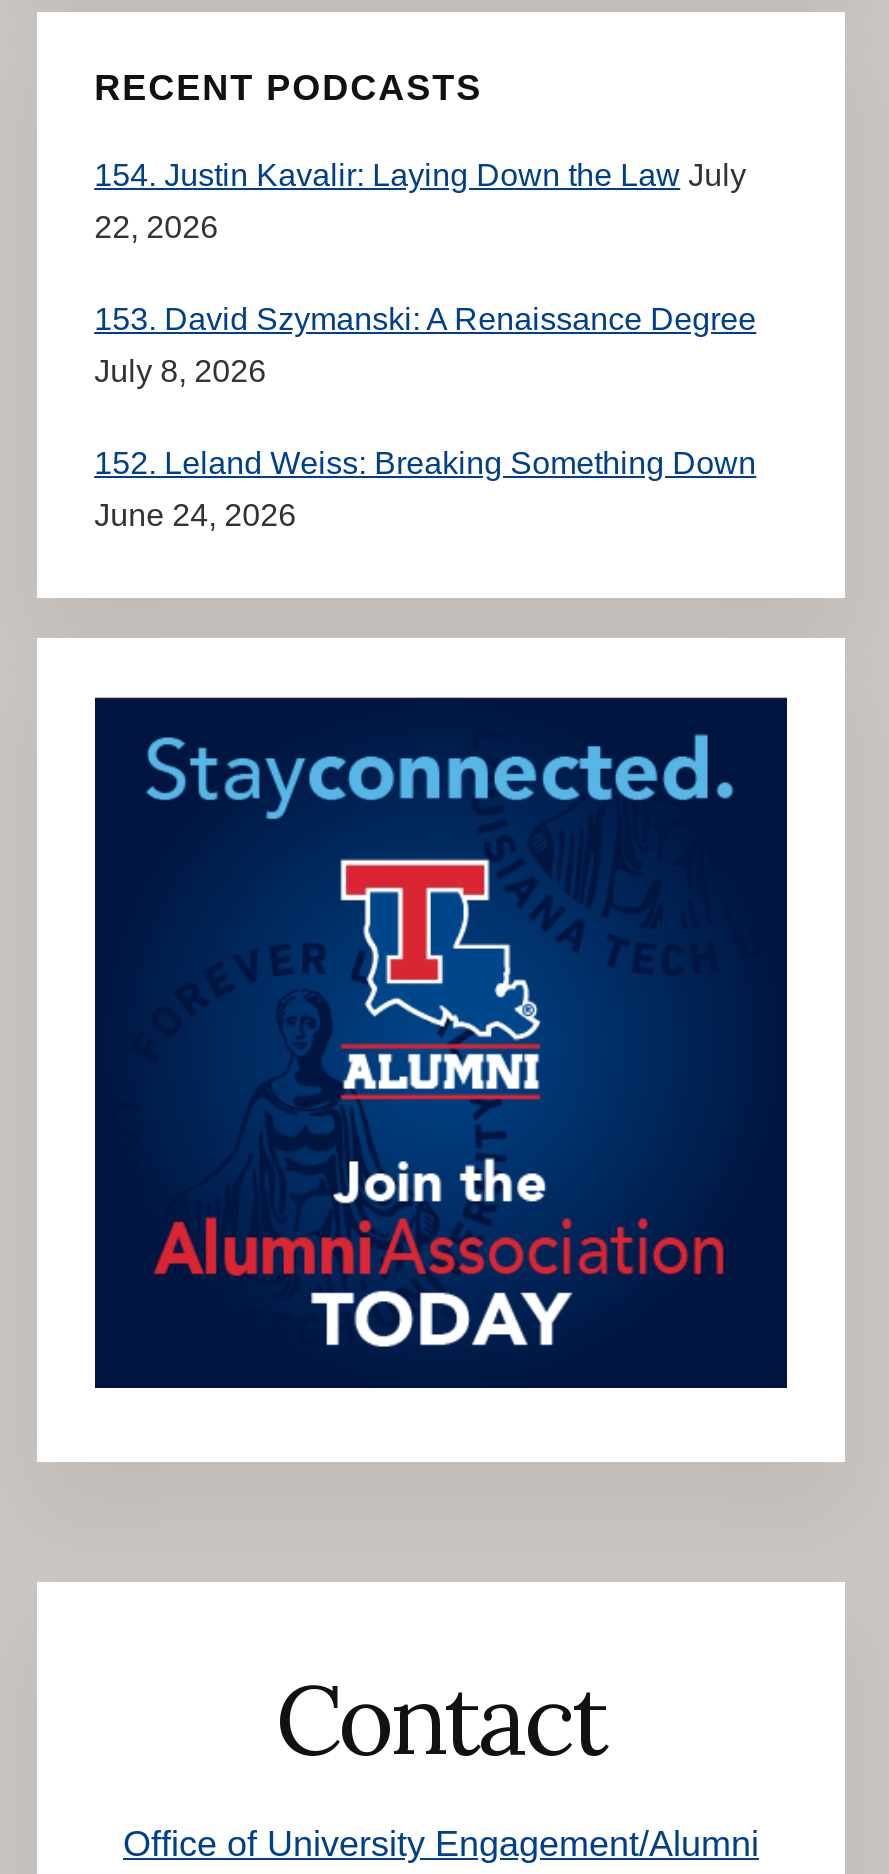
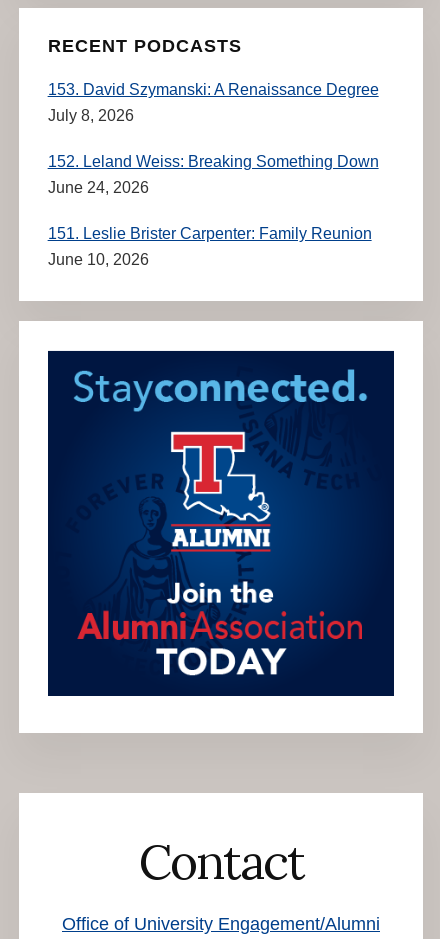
- 154. Justin Kavalir: Laying Down the Law July
- 22, 2026

moved up: 153. David Szymanski: A Renaissance Degree | July 8, 2026 | 152. Leland Weiss: Breaking Something Down | June 24, 2026

+ 151. Leslie Brister Carpenter: Family Reunion
+ June 10, 2026
